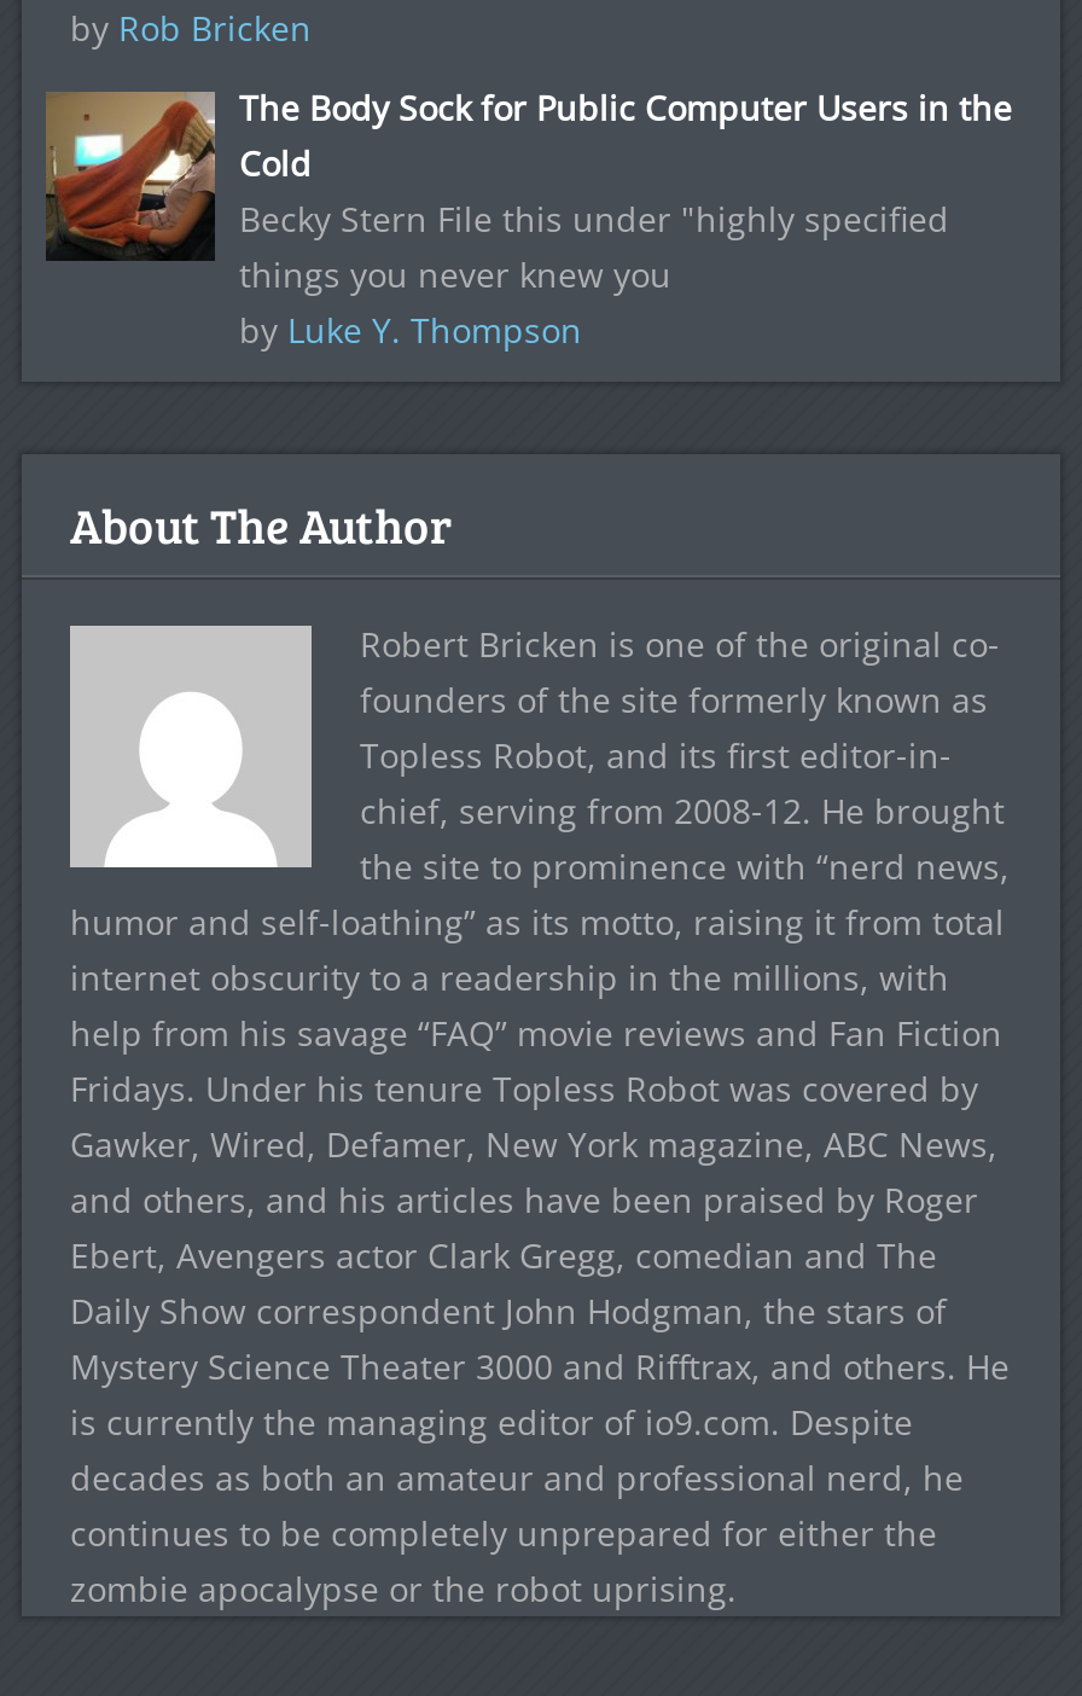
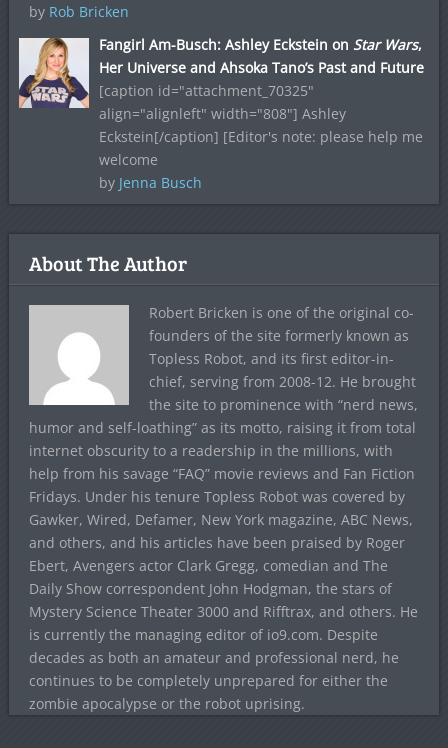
- [image]
- The Body Sock for Public Computer Users in the
- Cold
- Becky Stern File this under "highly specified
- things you never knew you
- by Luke Y. Thompson
+ [image]
+ Fangirl Am-Busch: Ashley Eckstein on Star Wars,
+ Her Universe and Ahsoka Tano’s Past and Future
+ [caption id="attachment_70325"
+ align="alignleft" width="808"] Ashley
+ Eckstein[/caption] [Editor's note: please help me
+ welcome
+ by Jenna Busch
